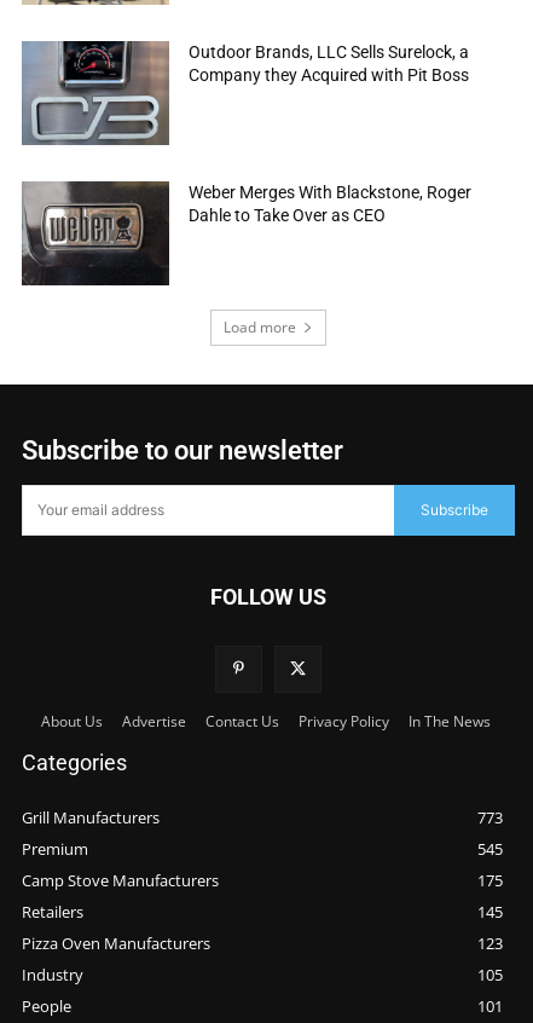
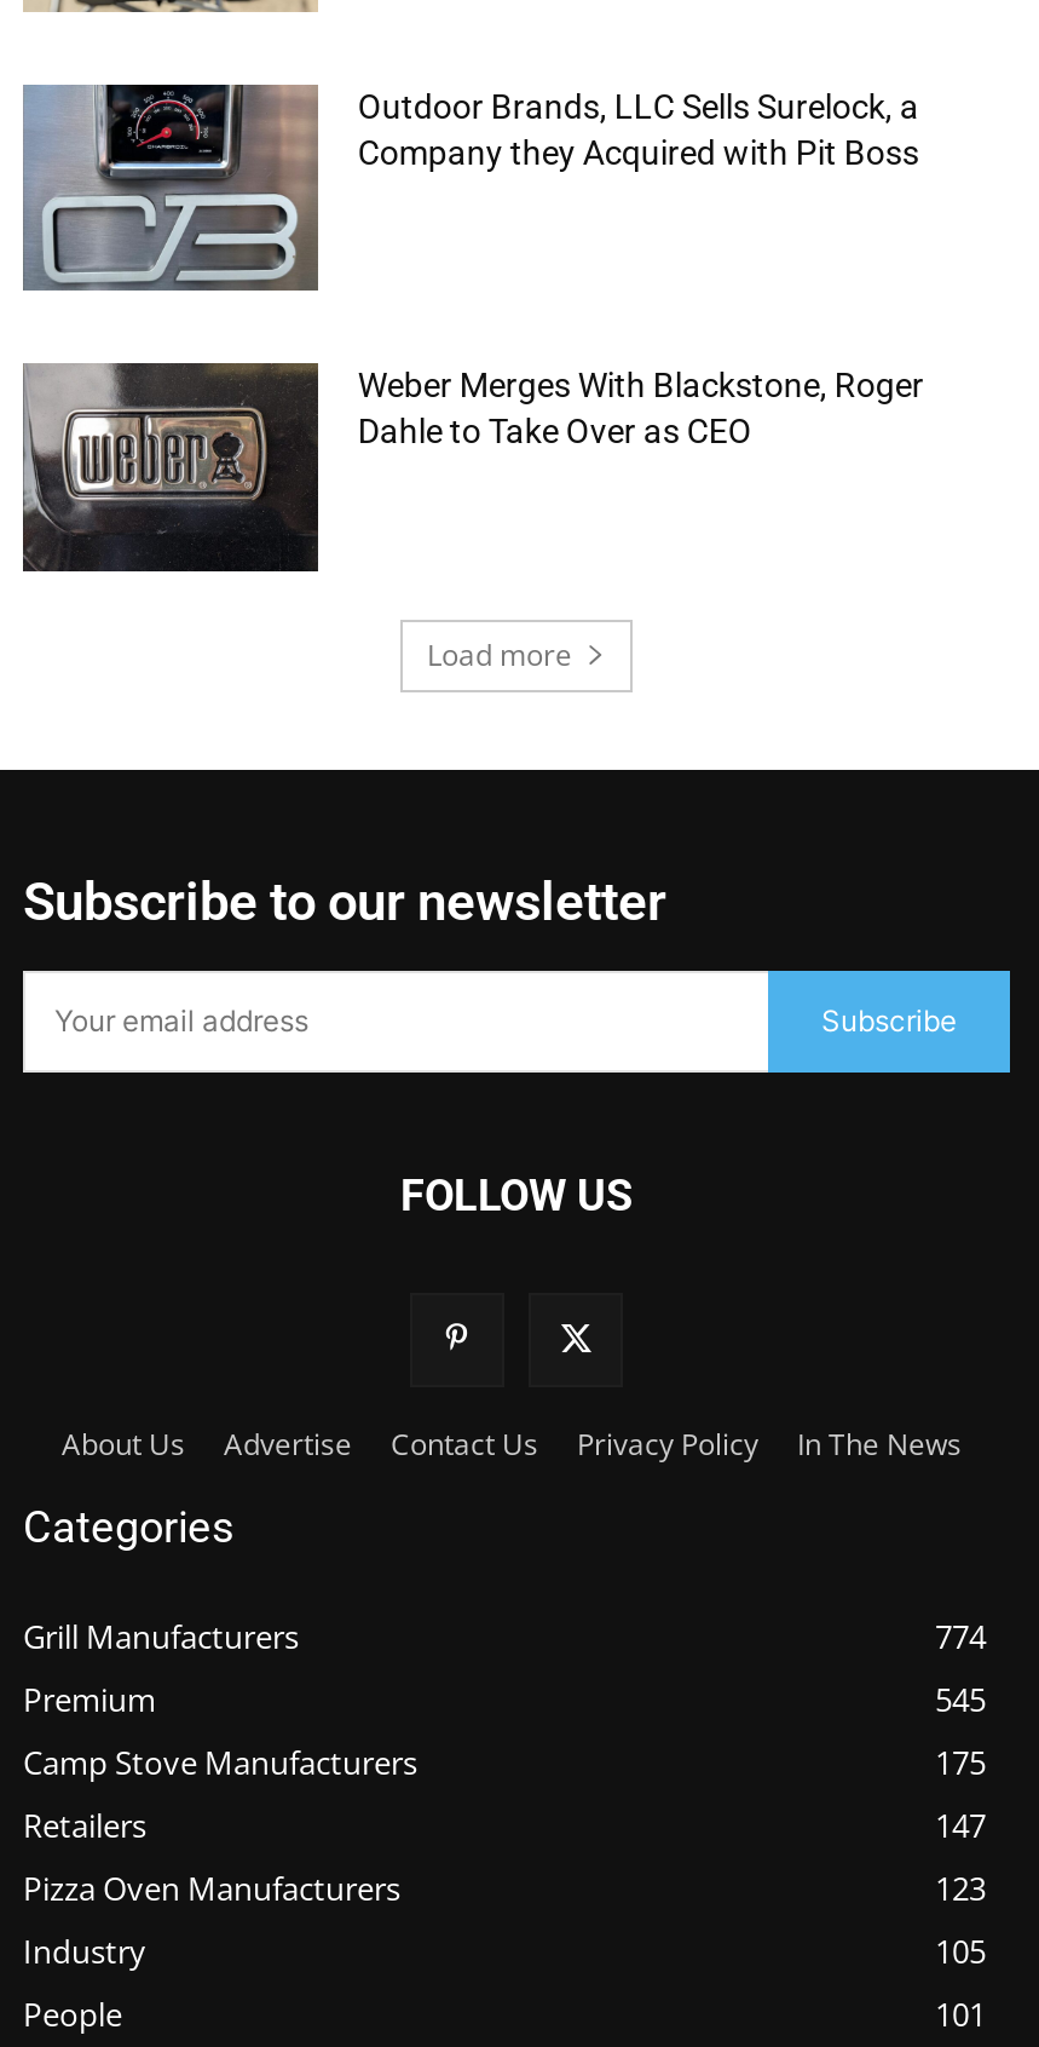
- 773
+ 774

- 145
+ 147
